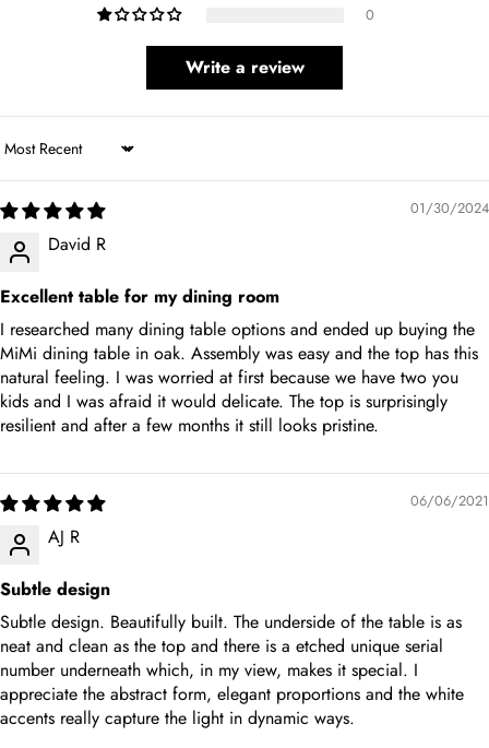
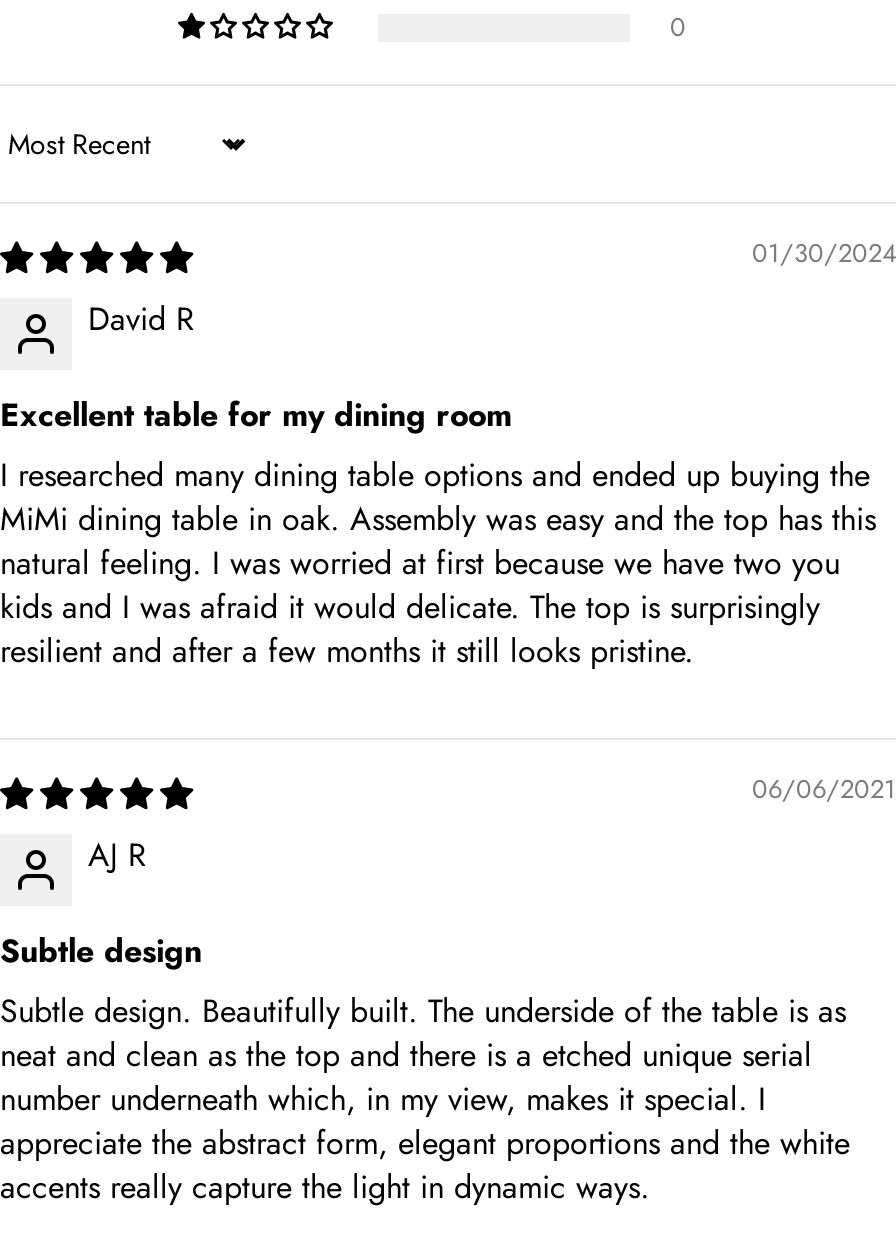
- Write a review
